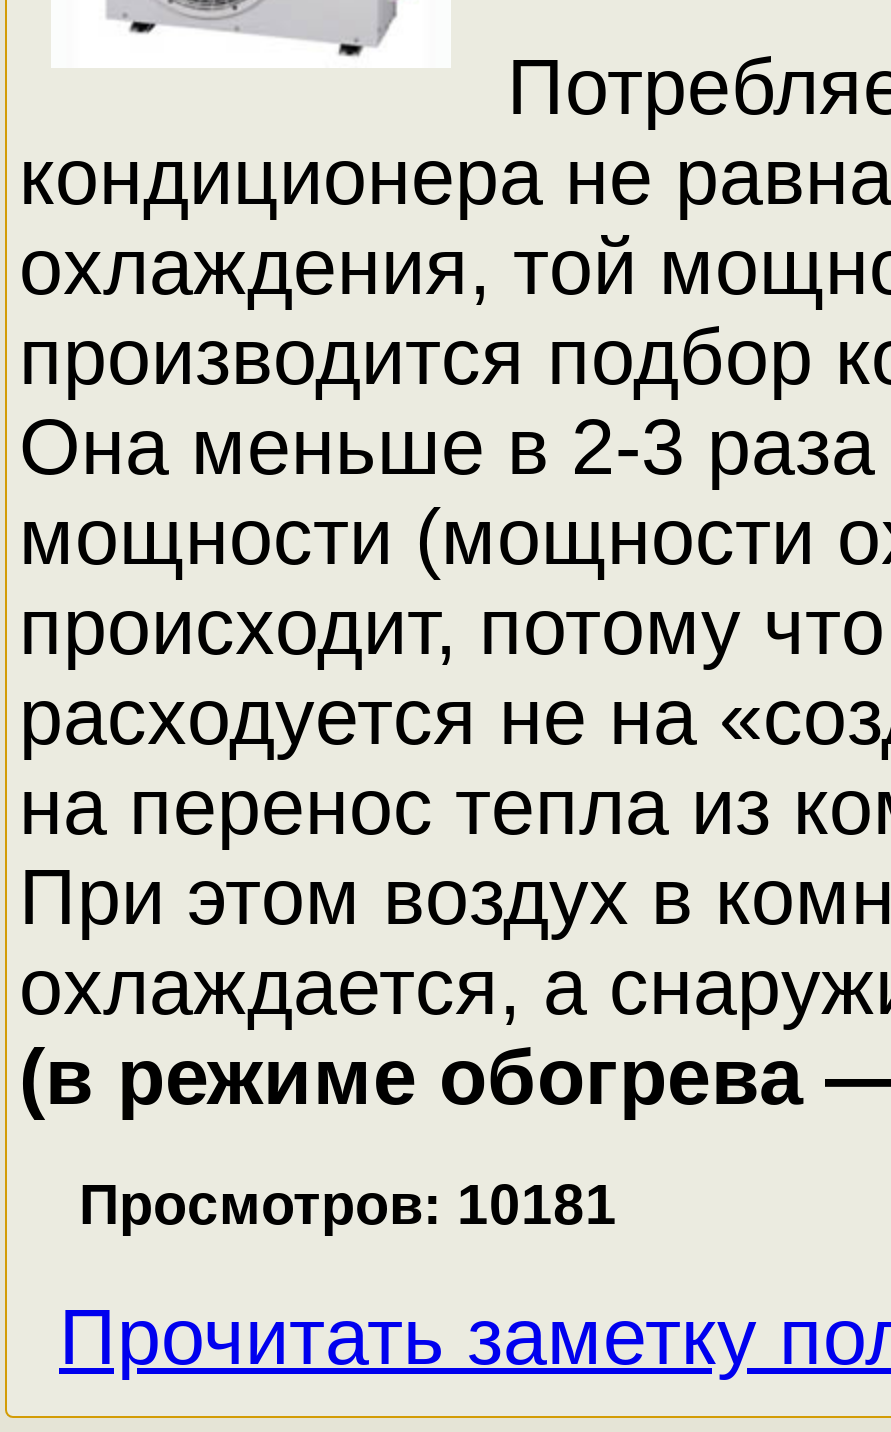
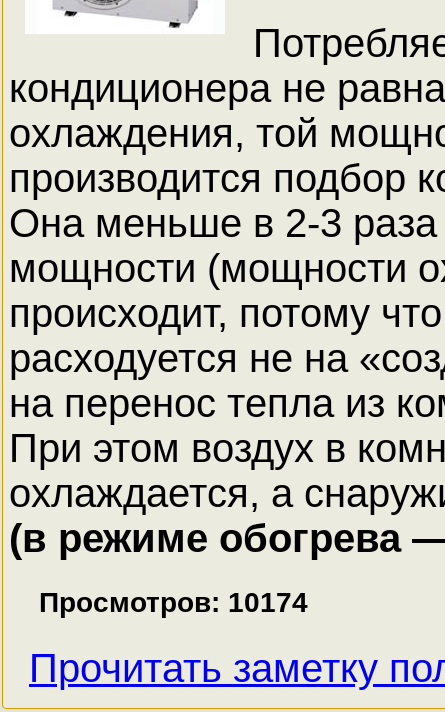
- Просмотров: 10181
+ Просмотров: 10174
